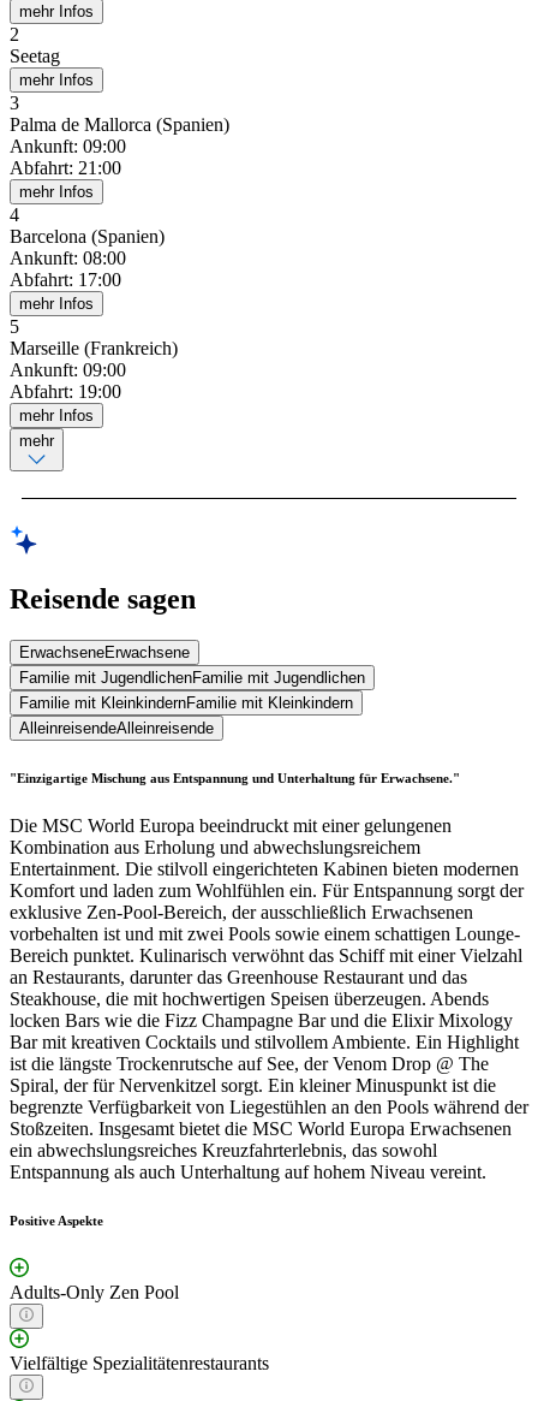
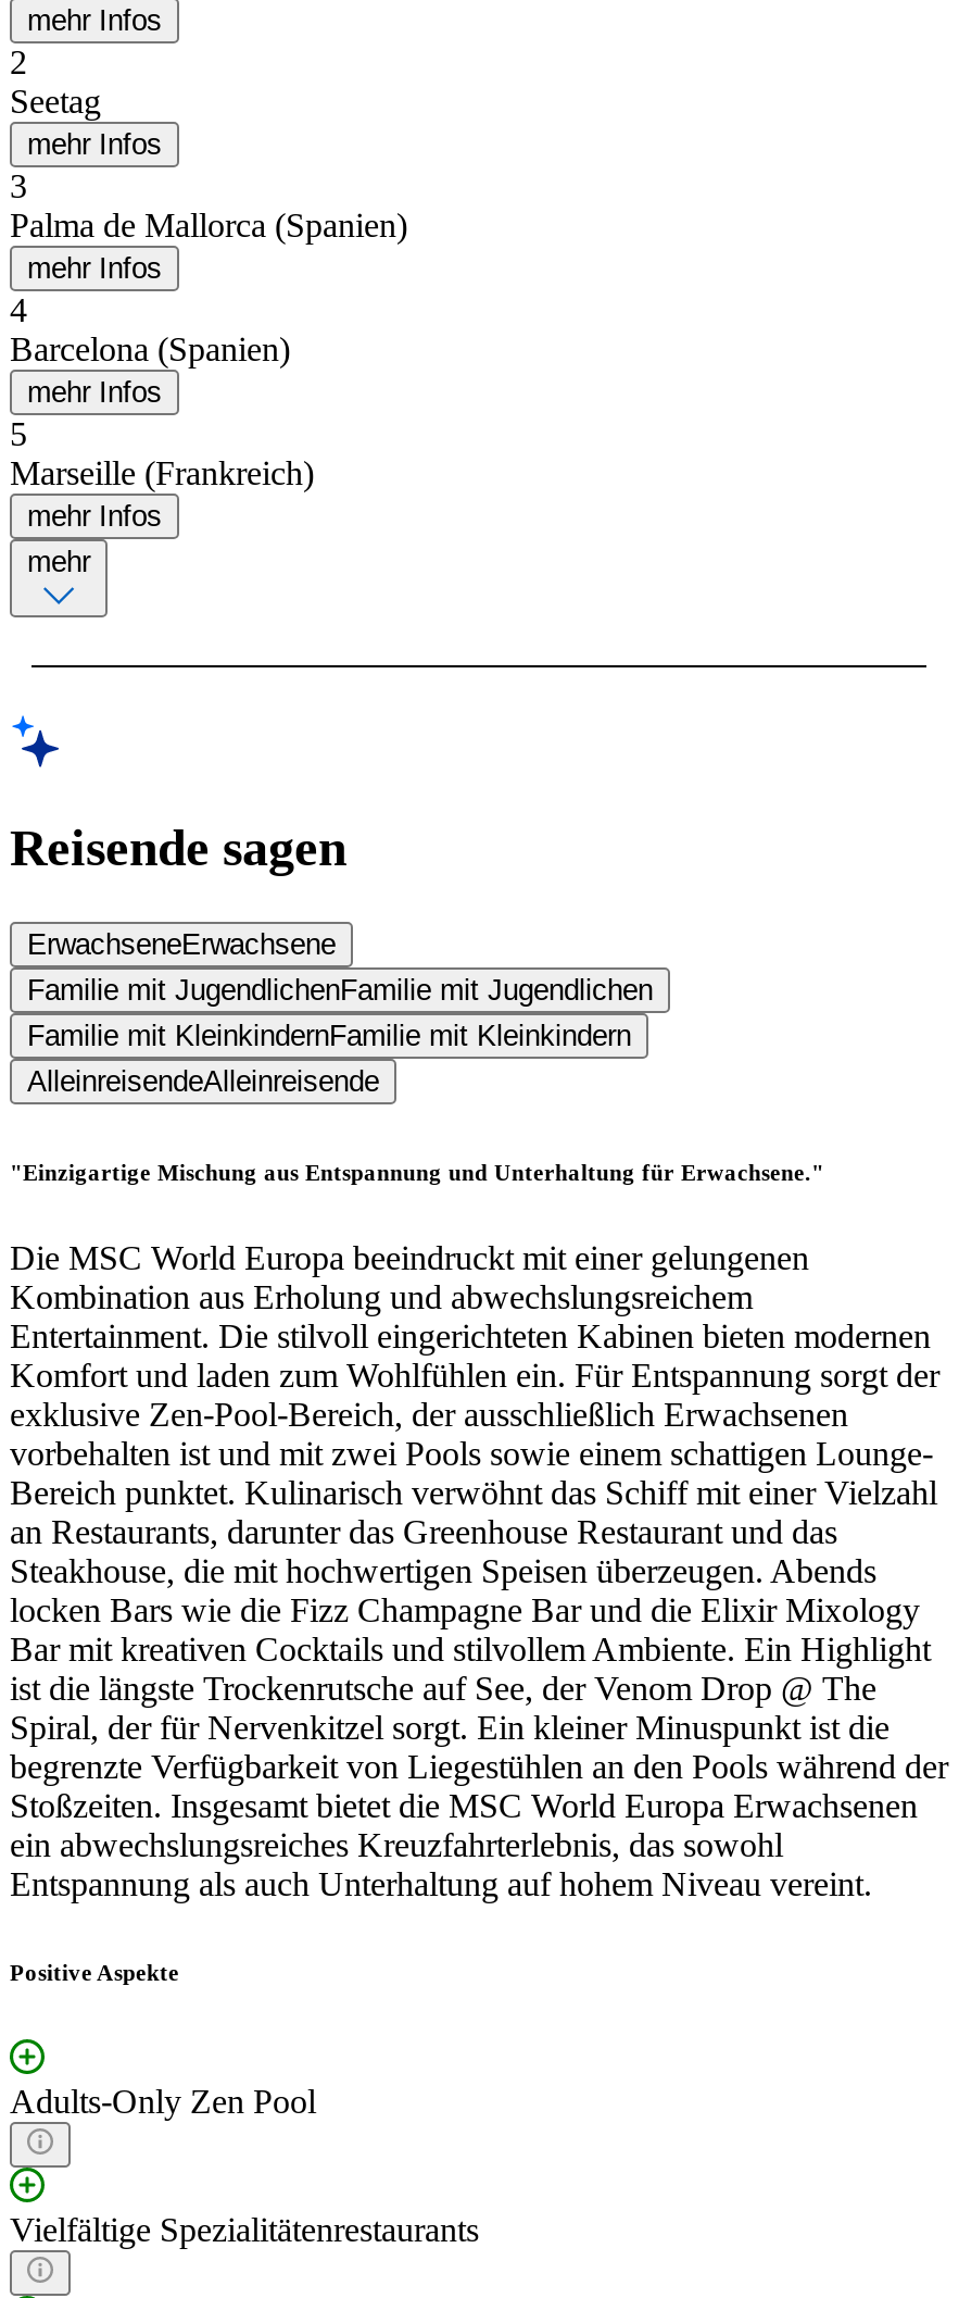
- Ankunft: 09:00
- Abfahrt: 21:00

- Ankunft: 08:00
- Abfahrt: 17:00

- Ankunft: 09:00
- Abfahrt: 19:00
